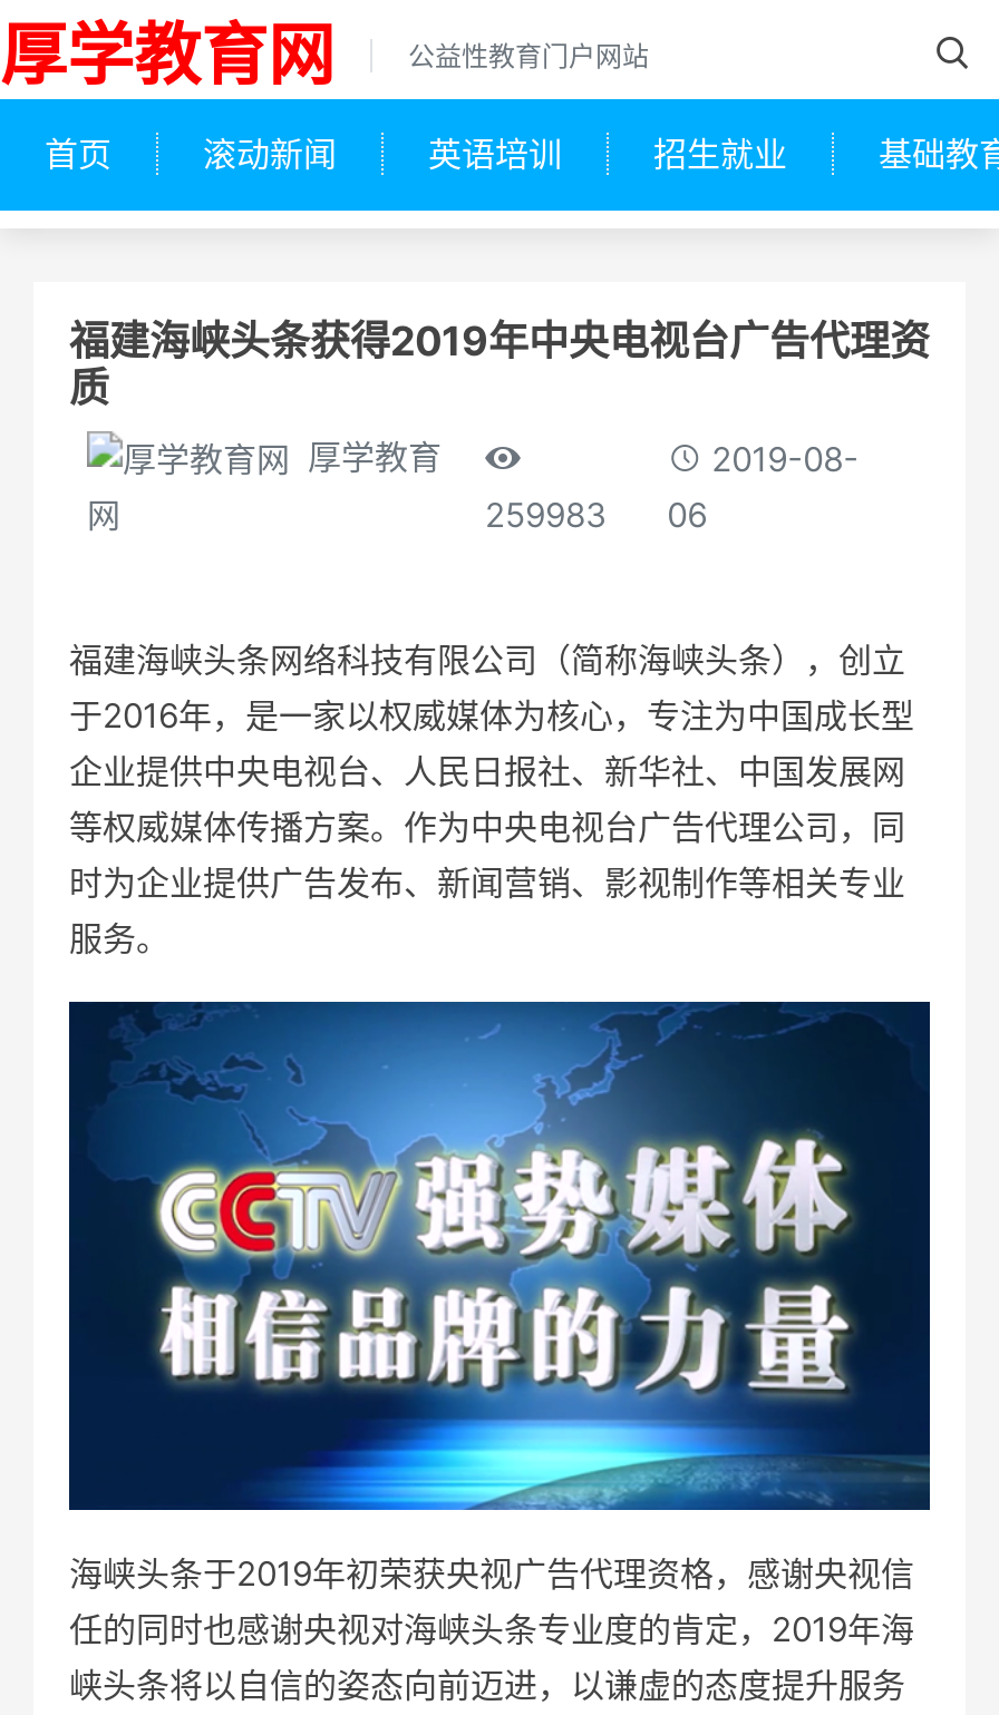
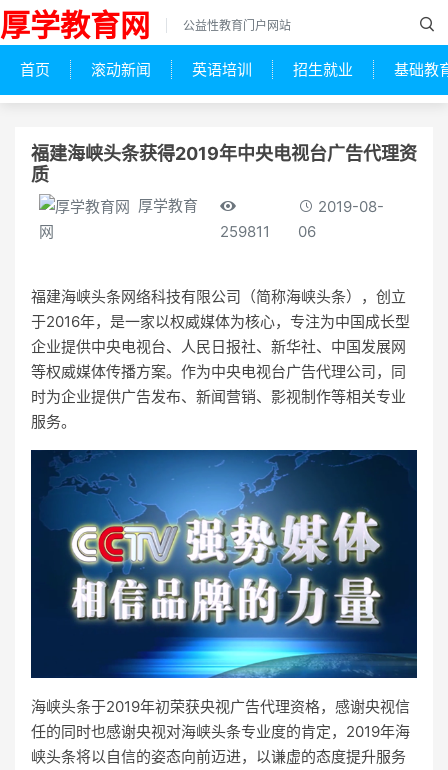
- 259983 06
+ 259811 06
